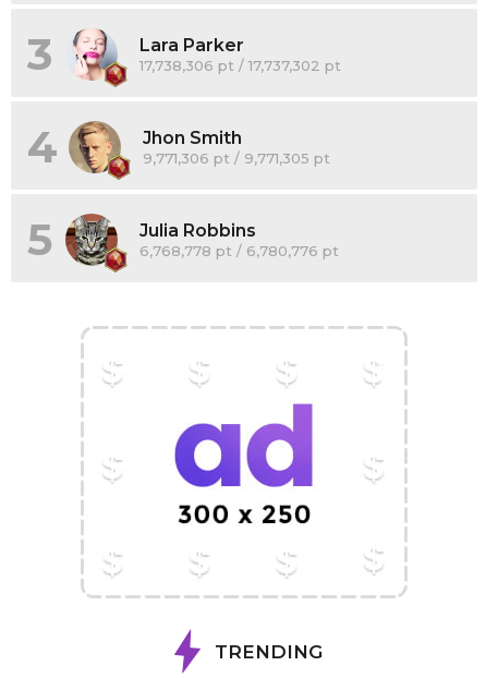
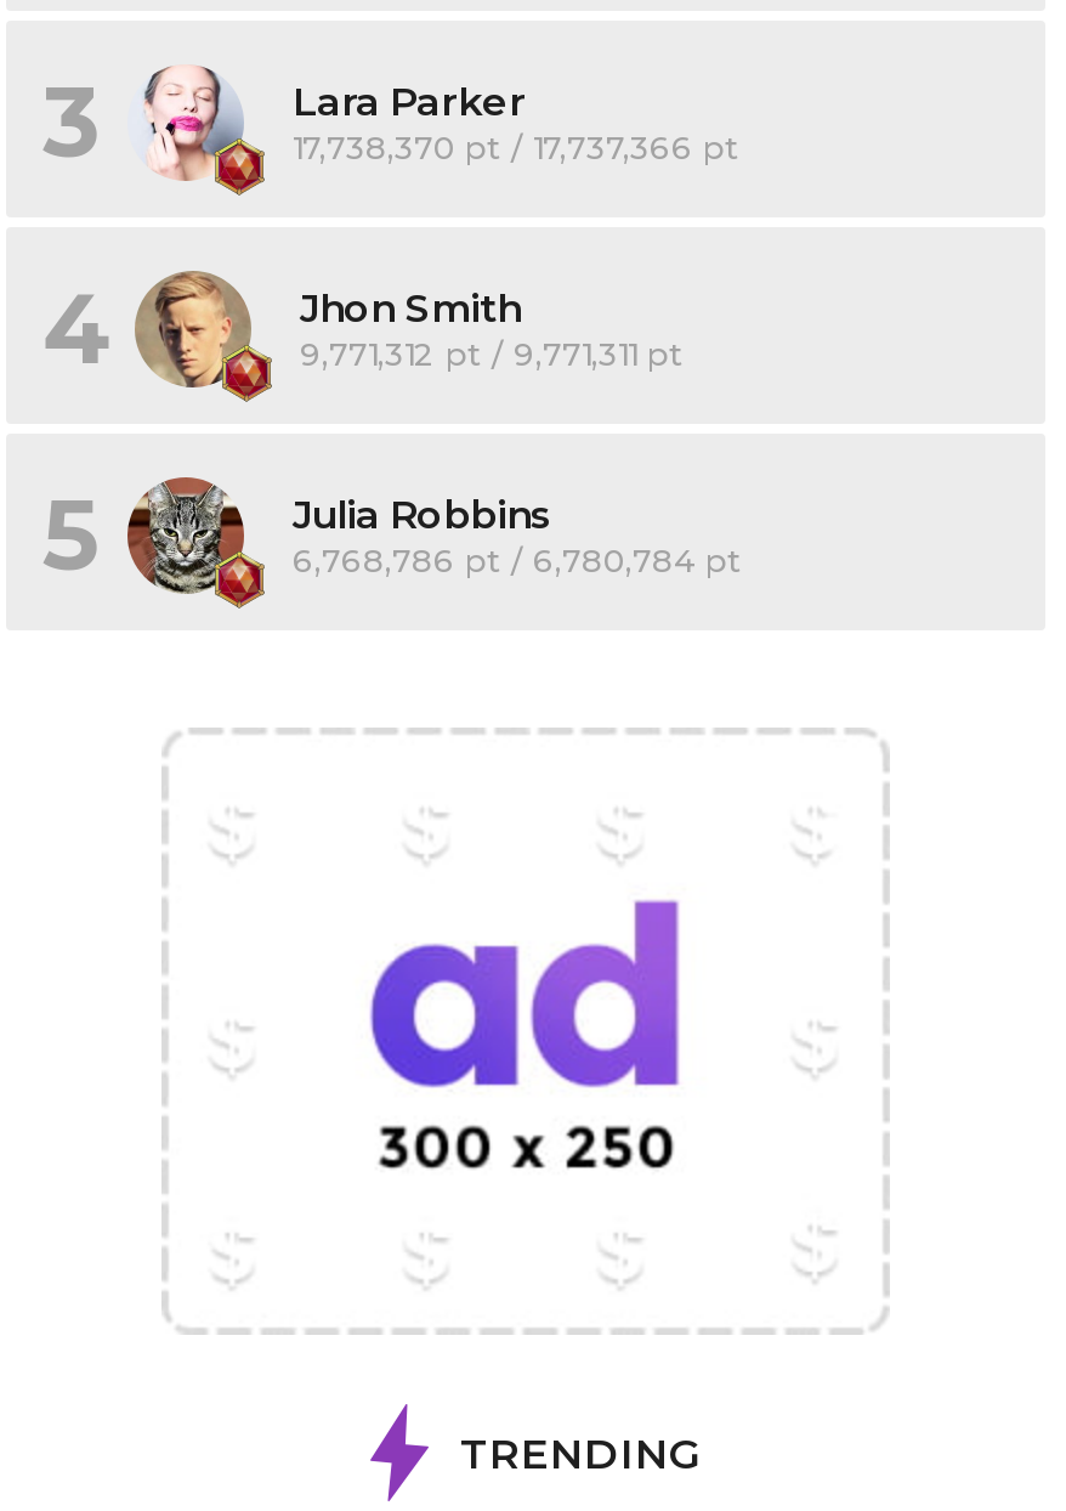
- 17,738,306 pt / 17,737,302 pt
+ 17,738,370 pt / 17,737,366 pt

- 9,771,306 pt / 9,771,305 pt
+ 9,771,312 pt / 9,771,311 pt

- 6,768,778 pt / 6,780,776 pt
+ 6,768,786 pt / 6,780,784 pt
